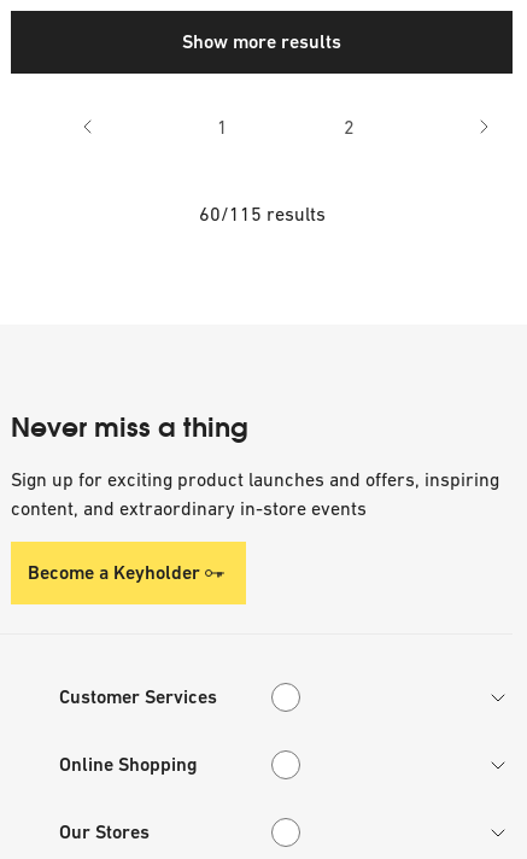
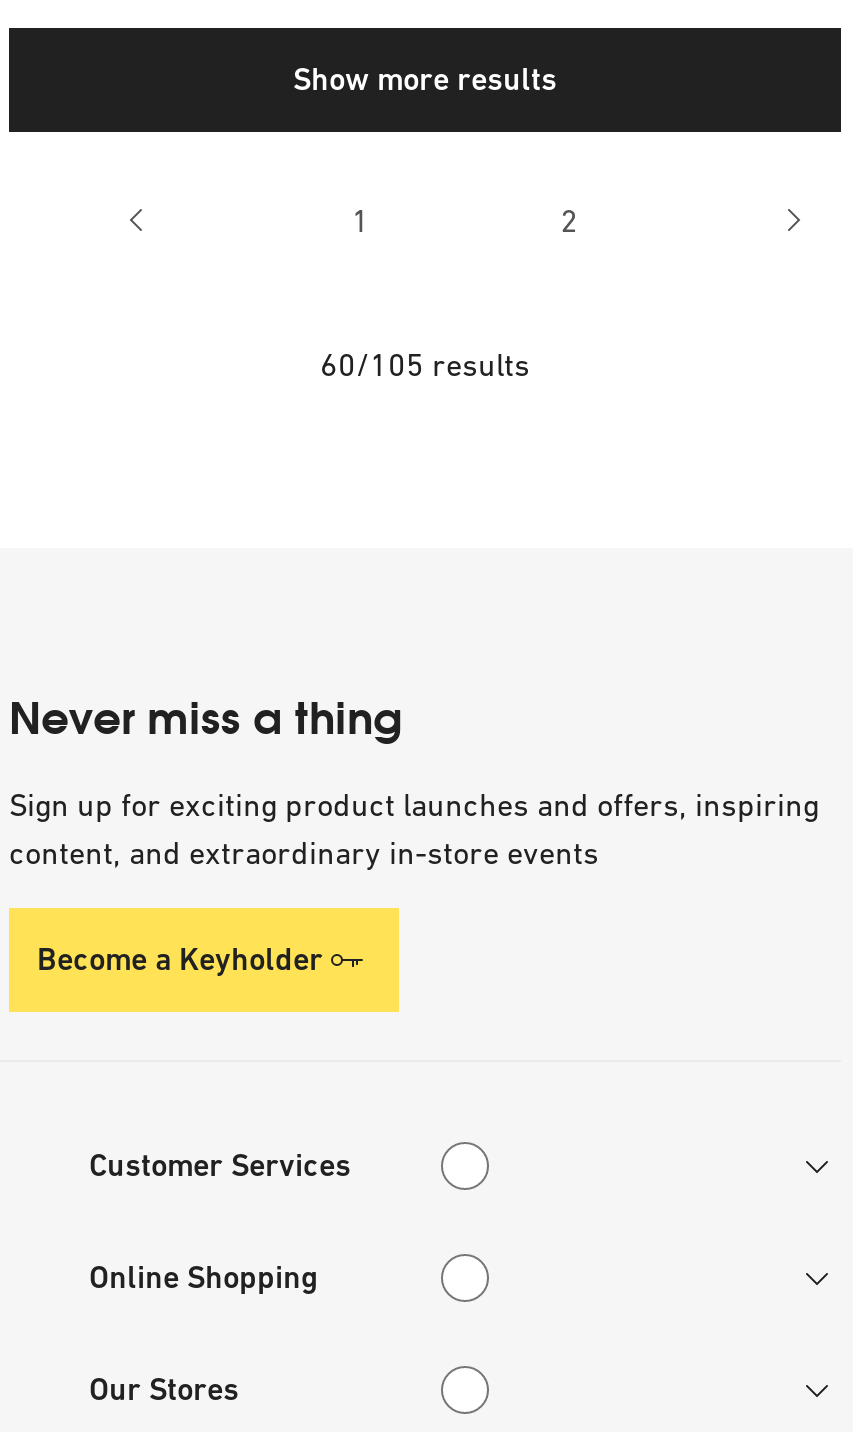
- 60/115 results
+ 60/105 results
